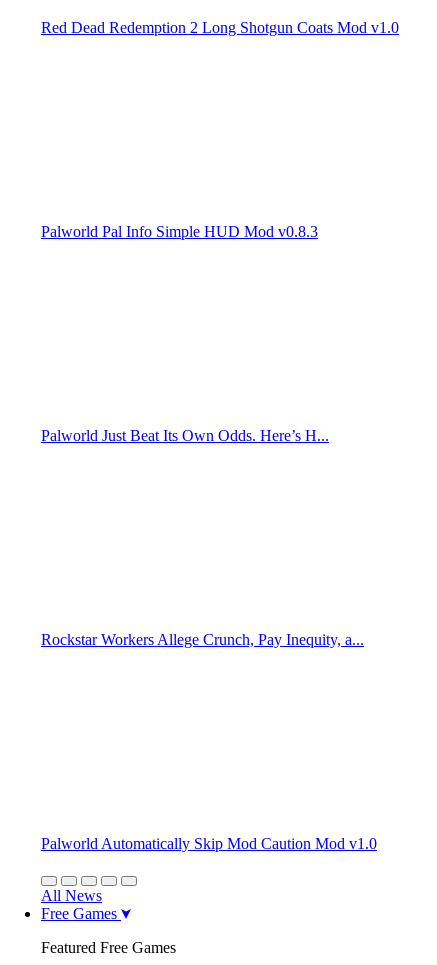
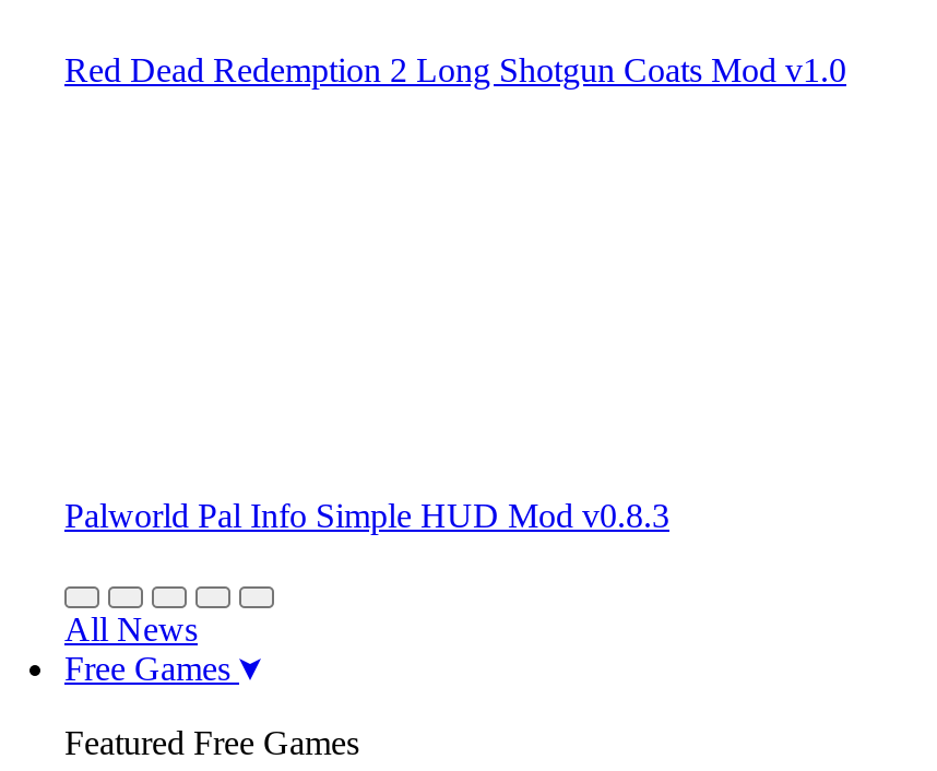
- Palworld Just Beat Its Own Odds. Here’s H...

- Rockstar Workers Allege Crunch, Pay Inequity, a...

- Palworld Automatically Skip Mod Caution Mod v1.0
